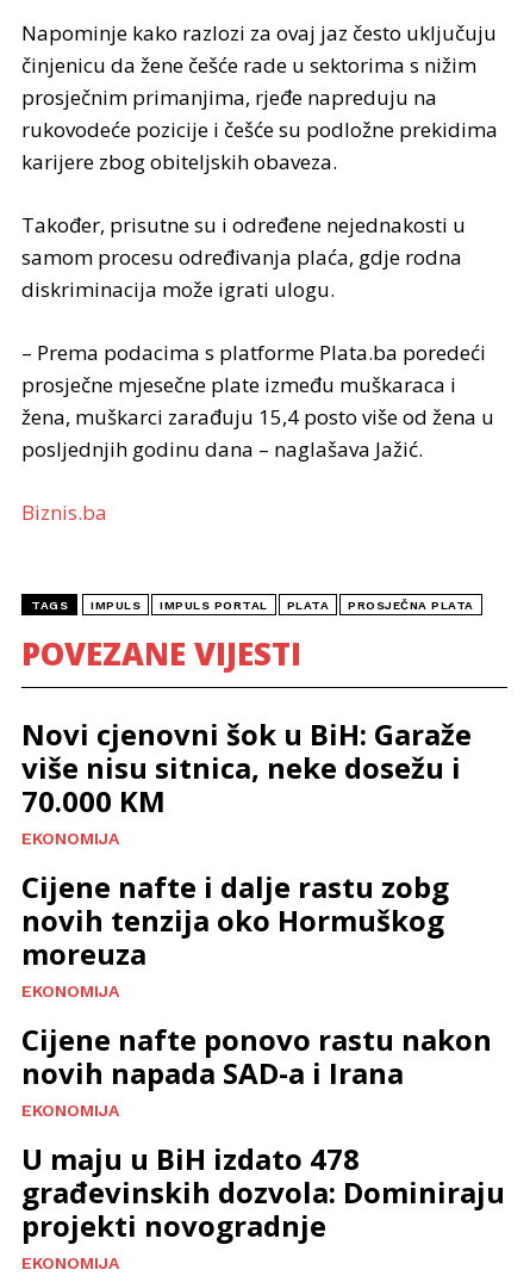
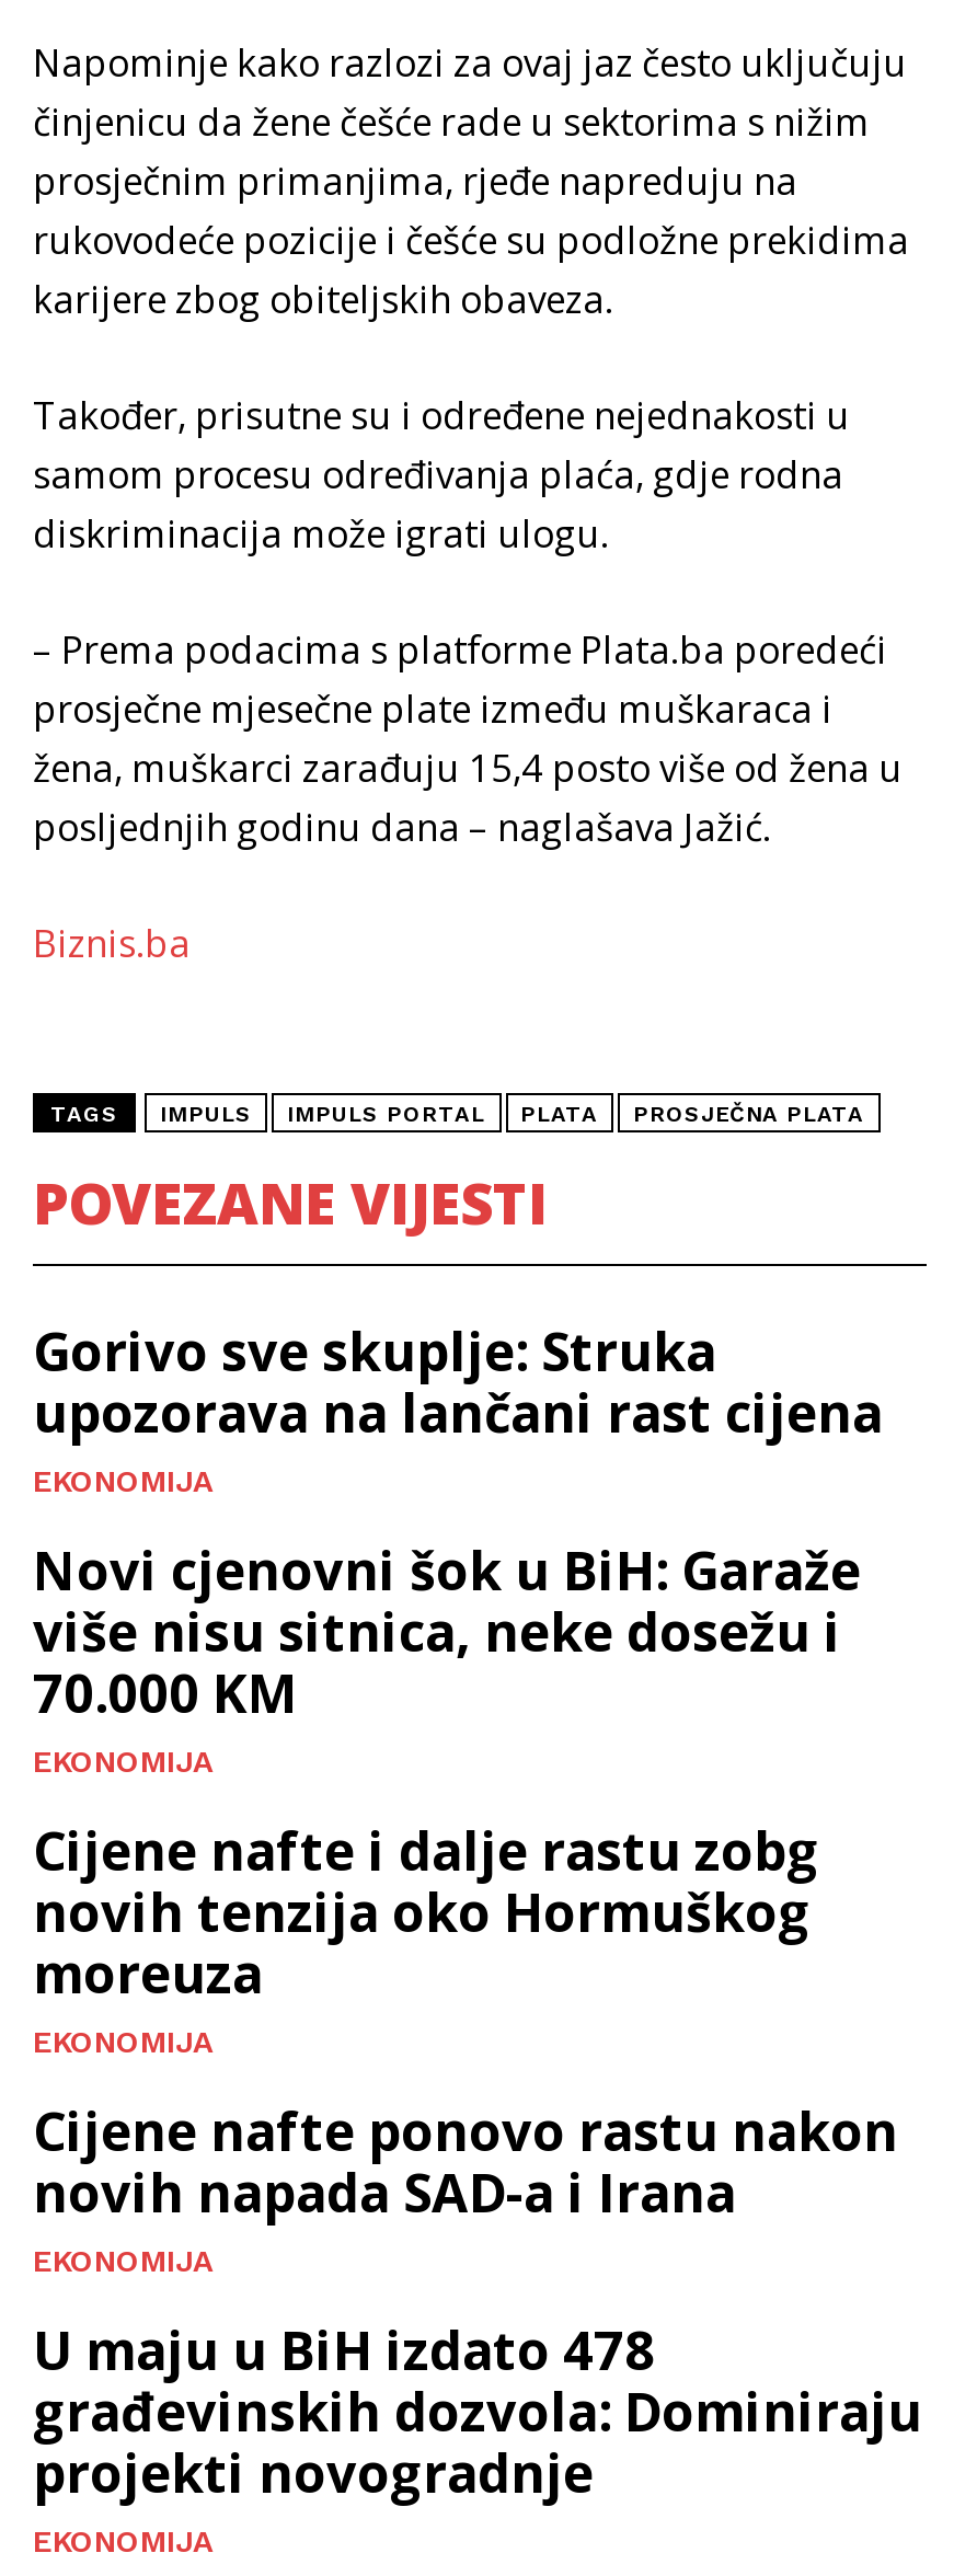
+ Gorivo sve skuplje: Struka
+ upozorava na lančani rast cijena
+ EKONOMIJA
